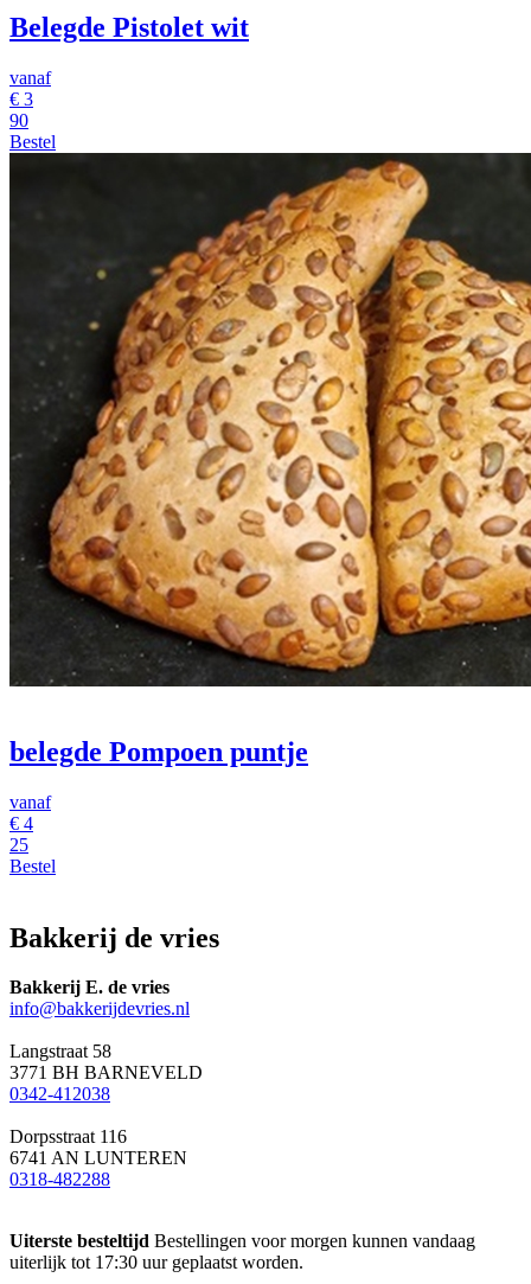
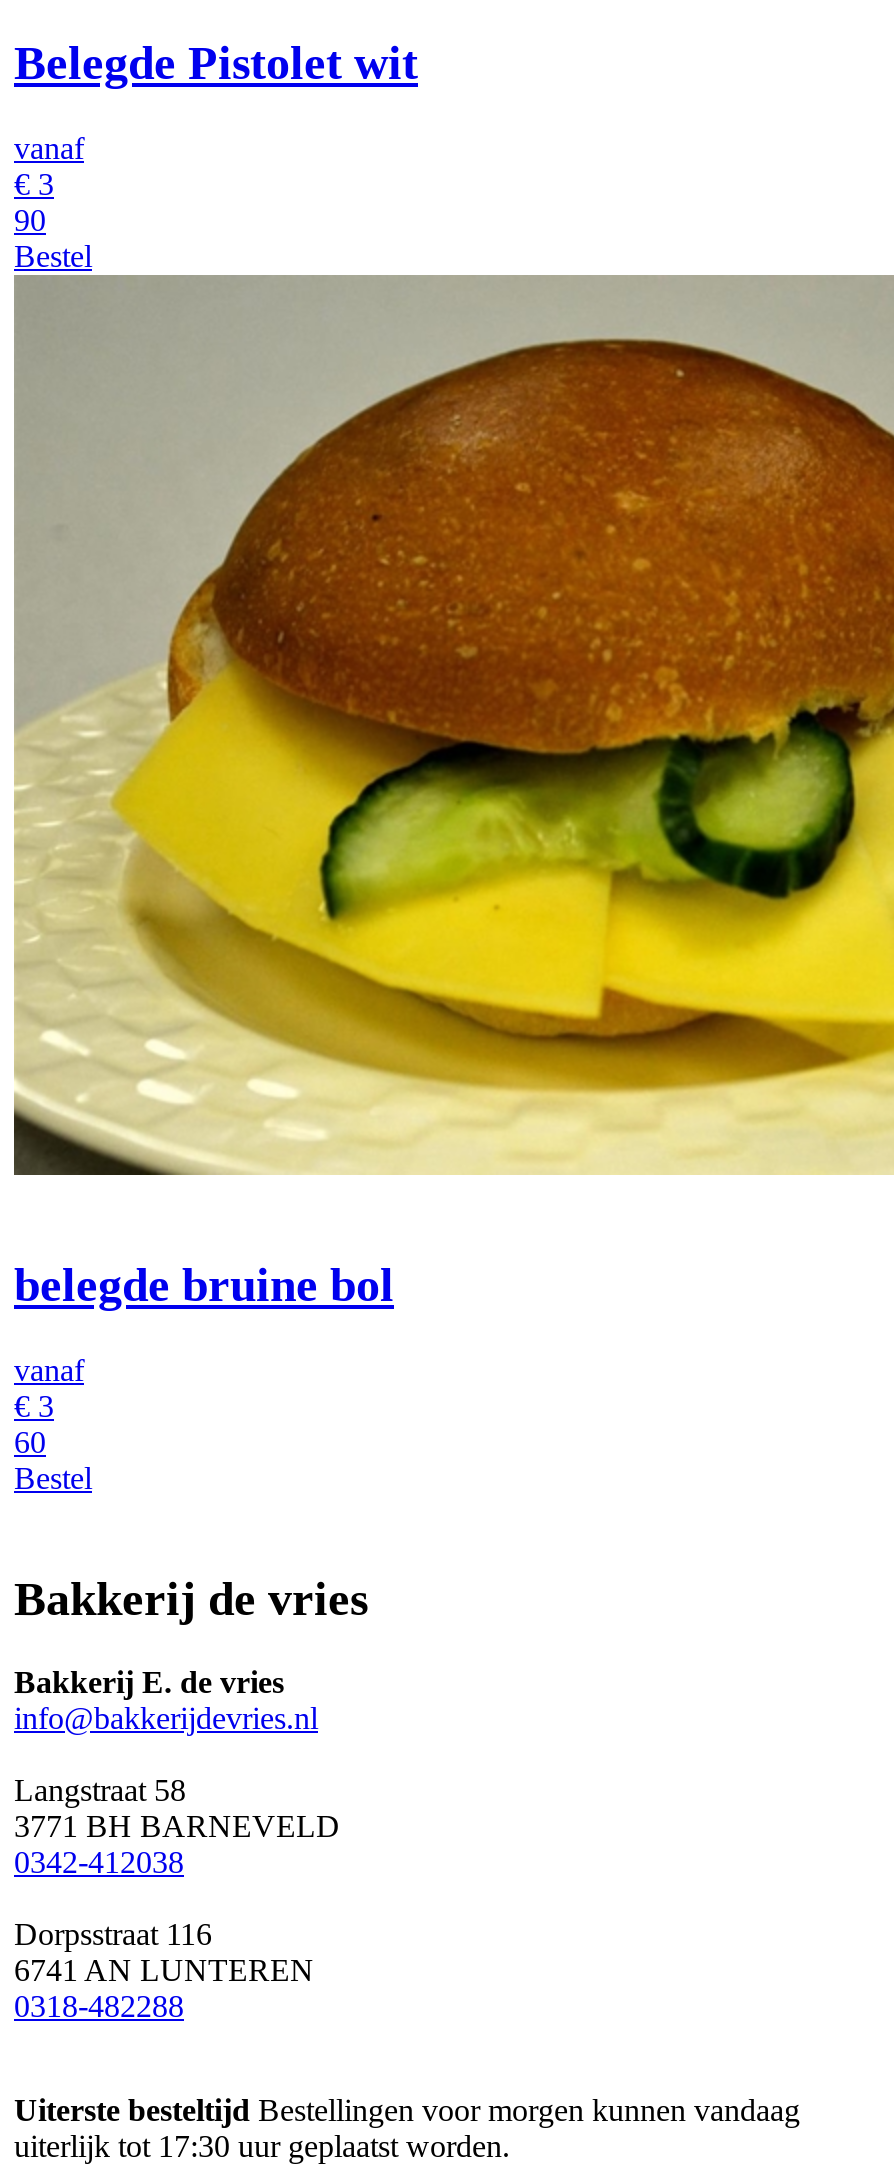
- [image]
+ [image]

- belegde Pompoen puntje
+ belegde bruine bol

- € 4
+ € 3

- 25
+ 60
